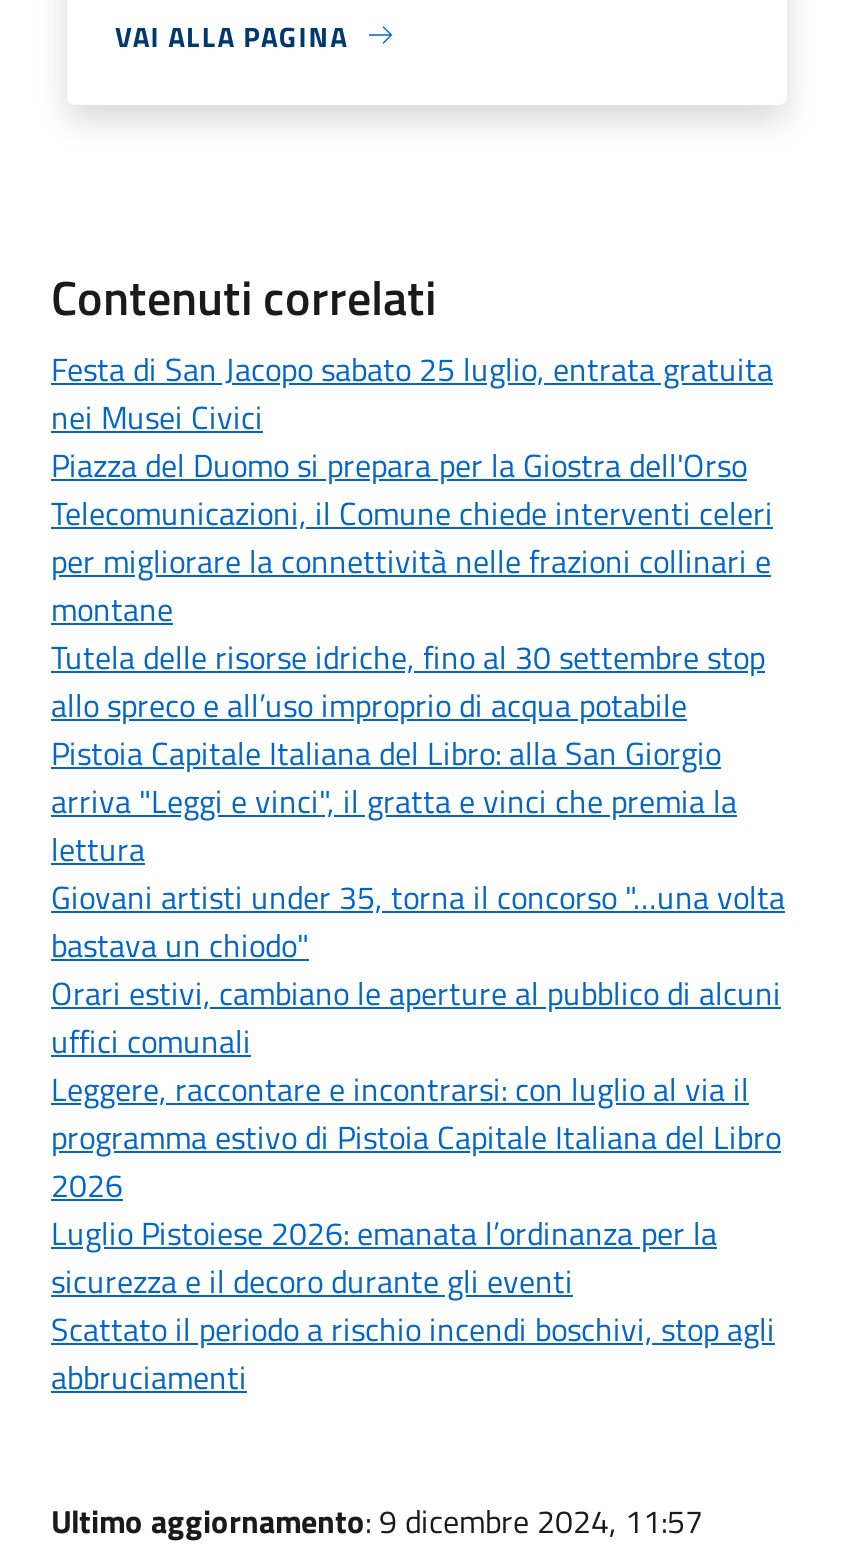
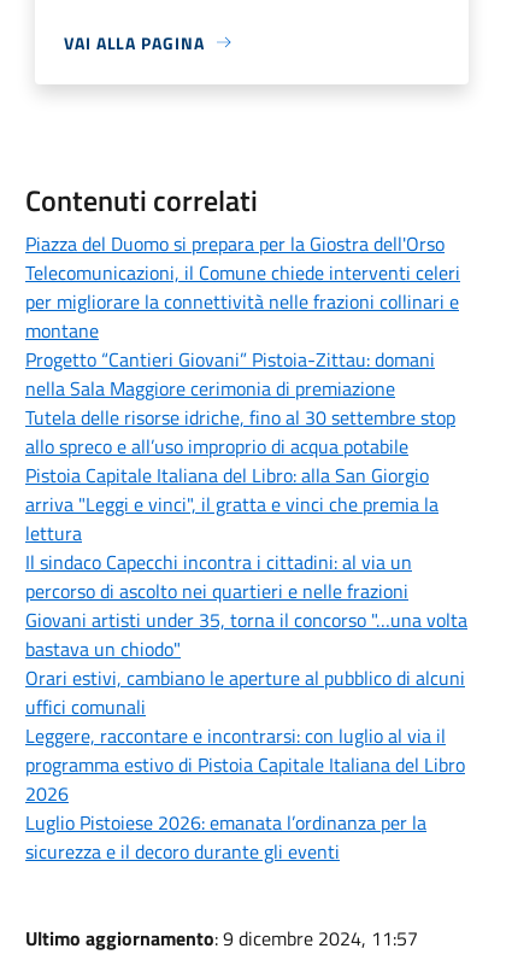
- Festa di San Jacopo sabato 25 luglio, entrata gratuita
- nei Musei Civici

moved up: Piazza del Duomo si prepara per la Giostra dell'Orso | Telecomunicazioni, il Comune chiede interventi celeri | per migliorare la connettività nelle frazioni collinari e | montane

+ Progetto “Cantieri Giovani” Pistoia-Zittau: domani
+ nella Sala Maggiore cerimonia di premiazione

+ Il sindaco Capecchi incontra i cittadini: al via un
+ percorso di ascolto nei quartieri e nelle frazioni

moved down: Giovani artisti under 35, torna il concorso "…una volta | bastava un chiodo" | Orari estivi, cambiano le aperture al pubblico di alcuni | ... | Luglio Pistoiese 2026: emanata l’ordinanza per la | sicurezza e il decoro durante gli eventi

- Scattato il periodo a rischio incendi boschivi, stop agli
- abbruciamenti
